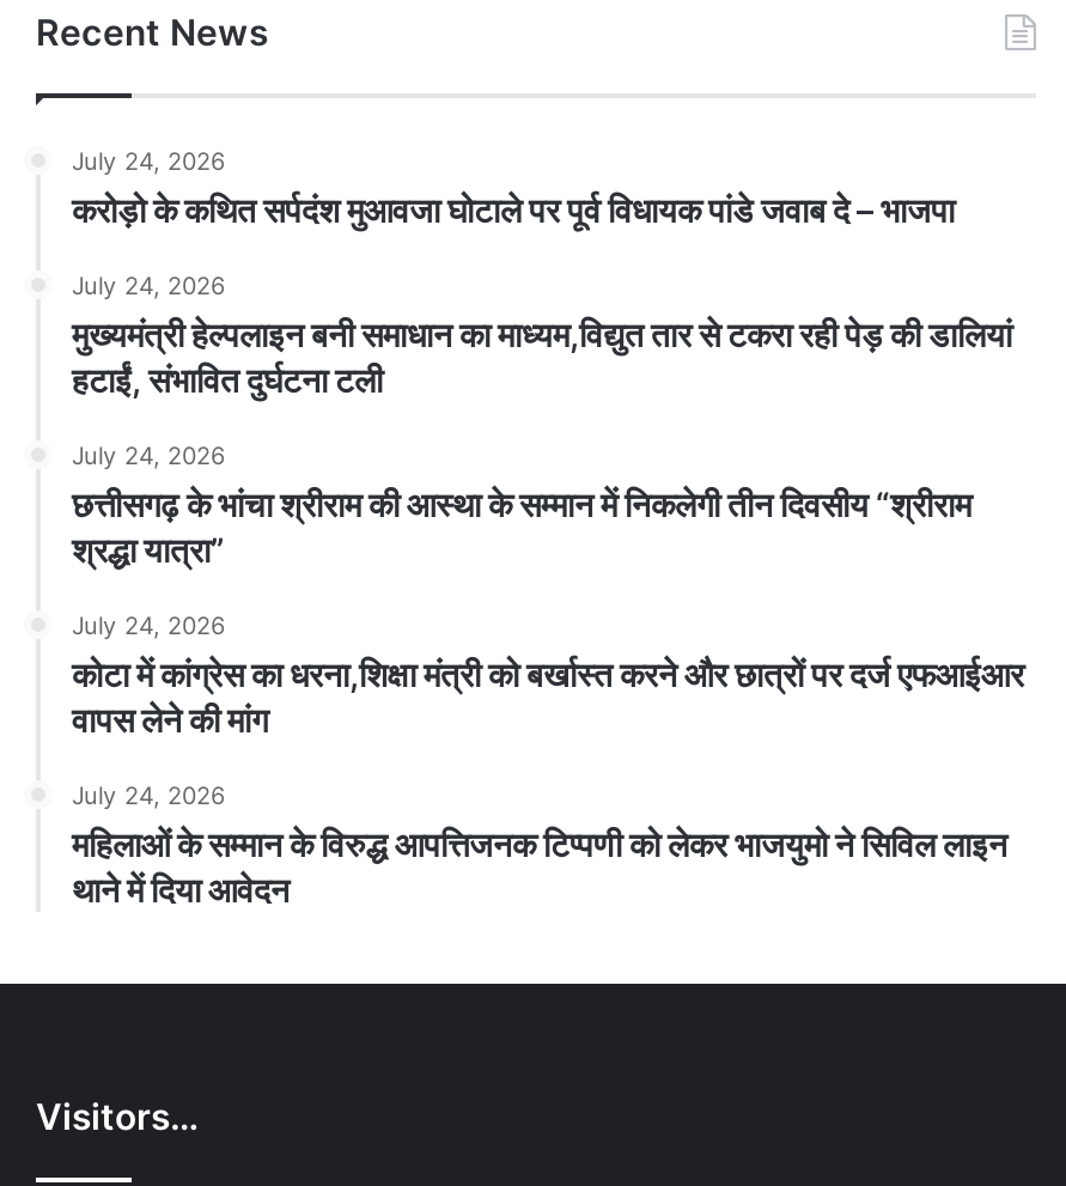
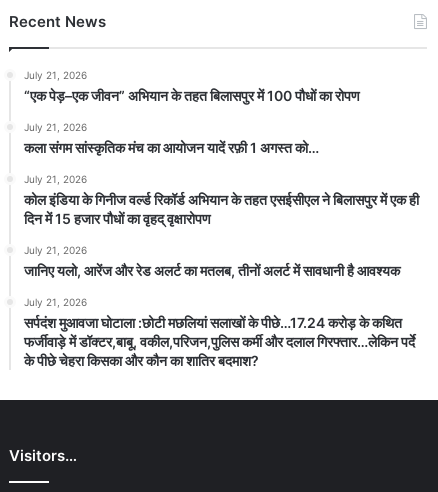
- July 24, 2026
- करोड़ो के कथित सर्पदंश मुआवजा घोटाले पर पूर्व विधायक पांडे जवाब दे – भाजपा
+ July 21, 2026
+ “एक पेड़–एक जीवन” अभियान के तहत बिलासपुर में 100 पौधों का रोपण

- July 24, 2026
- मुख्यमंत्री हेल्पलाइन बनी समाधान का माध्यम,विद्युत तार से टकरा रही पेड़ की डालियां
- हटाईं, संभावित दुर्घटना टली
+ July 21, 2026
+ कला संगम सांस्कृतिक मंच का आयोजन यादें रफ़ी 1 अगस्त को…

- July 24, 2026
- छत्तीसगढ़ के भांचा श्रीराम की आस्था के सम्मान में निकलेगी तीन दिवसीय “श्रीराम
- श्रद्धा यात्रा”
+ July 21, 2026
+ कोल इंडिया के गिनीज वर्ल्ड रिकॉर्ड अभियान के तहत एसईसीएल ने बिलासपुर में एक ही
+ दिन में 15 हजार पौधों का वृहद् वृक्षारोपण

- July 24, 2026
- कोटा में कांग्रेस का धरना,शिक्षा मंत्री को बर्खास्त करने और छात्रों पर दर्ज एफआईआर
- वापस लेने की मांग
+ July 21, 2026
+ जानिए यलो, आरेंज और रेड अलर्ट का मतलब, तीनों अलर्ट में सावधानी है आवश्यक

- July 24, 2026
- महिलाओं के सम्मान के विरुद्ध आपत्तिजनक टिप्पणी को लेकर भाजयुमो ने सिविल लाइन
- थाने में दिया आवेदन
+ July 21, 2026
+ सर्पदंश मुआवजा घोटाला :छोटी मछलियां सलाखों के पीछे…17.24 करोड़ के कथित
+ फर्जीवाड़े में डॉक्टर,बाबू, वकील,परिजन,पुलिस कर्मी और दलाल गिरफ्तार…लेकिन पर्दे
+ के पीछे चेहरा किसका और कौन का शातिर बदमाश?
